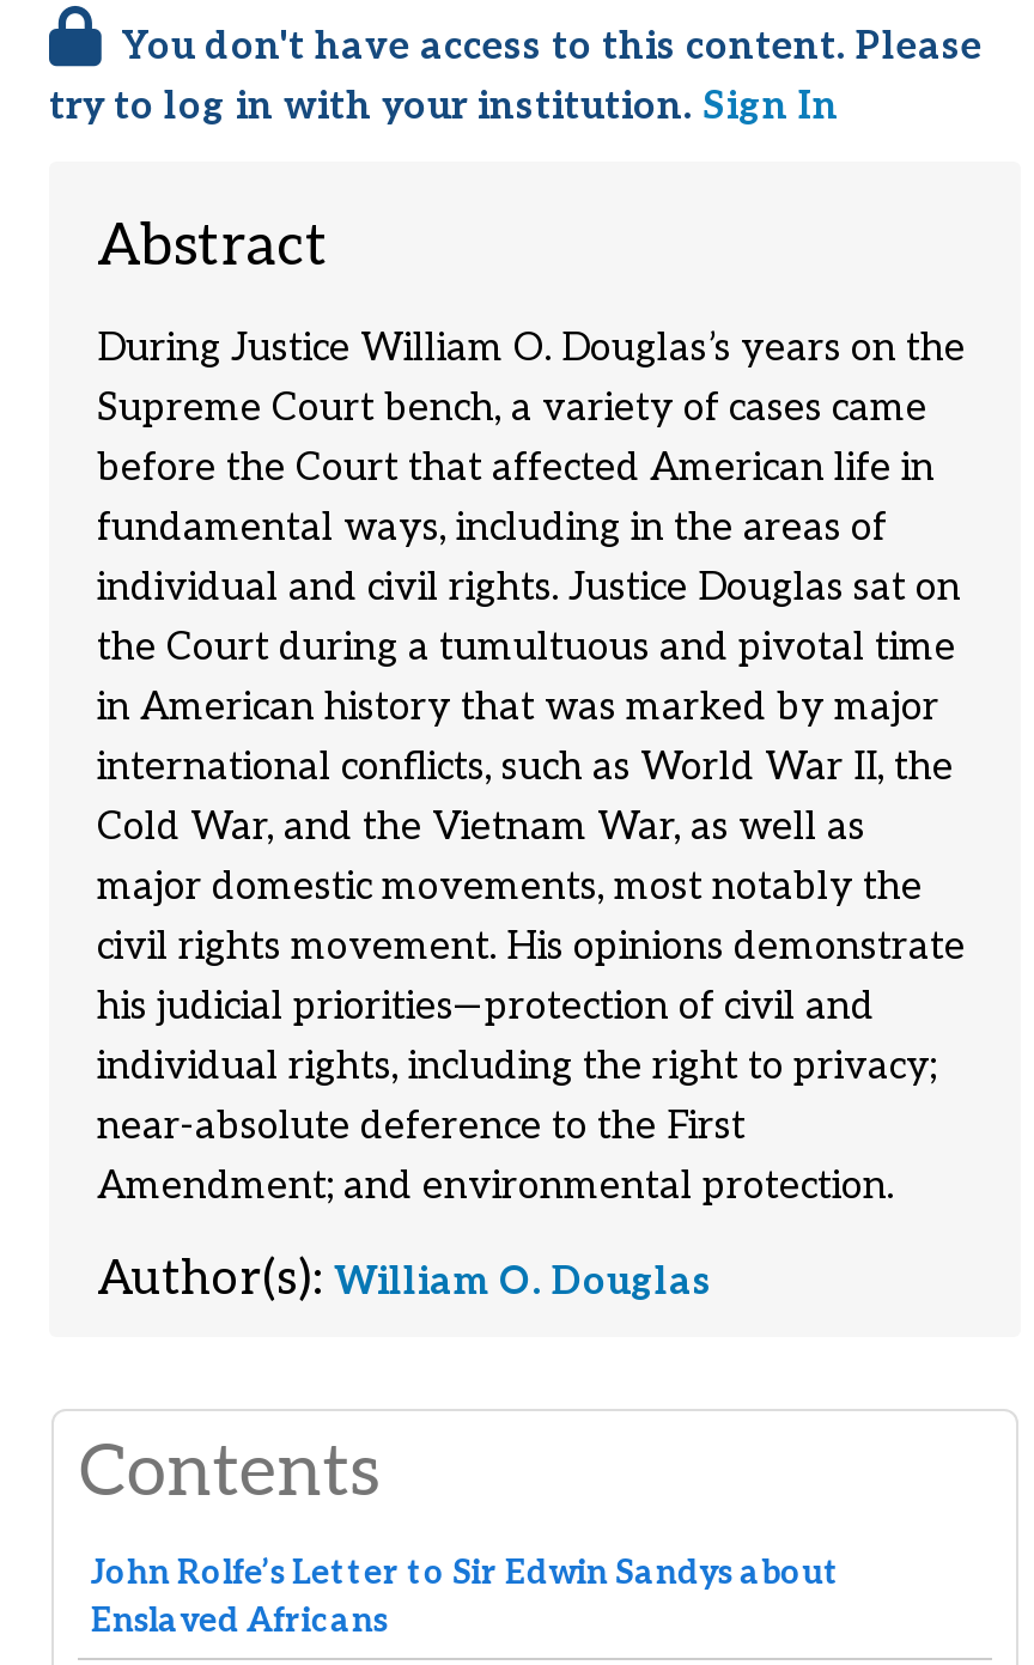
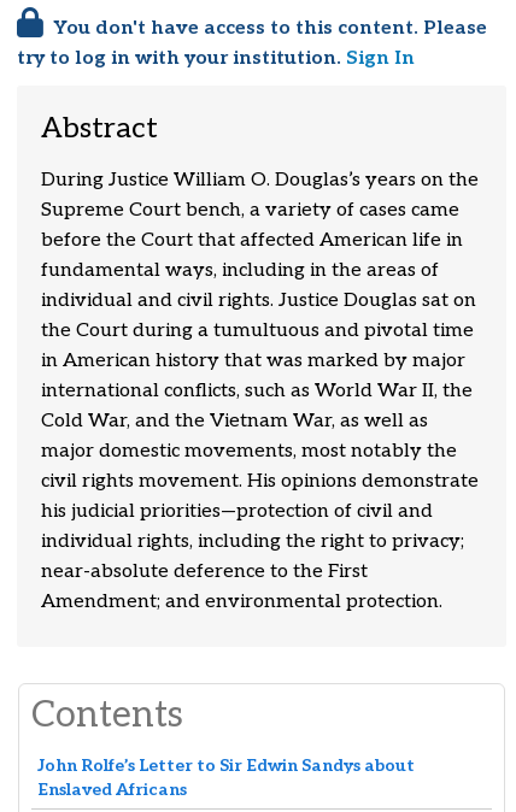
- Author(s): William O. Douglas
